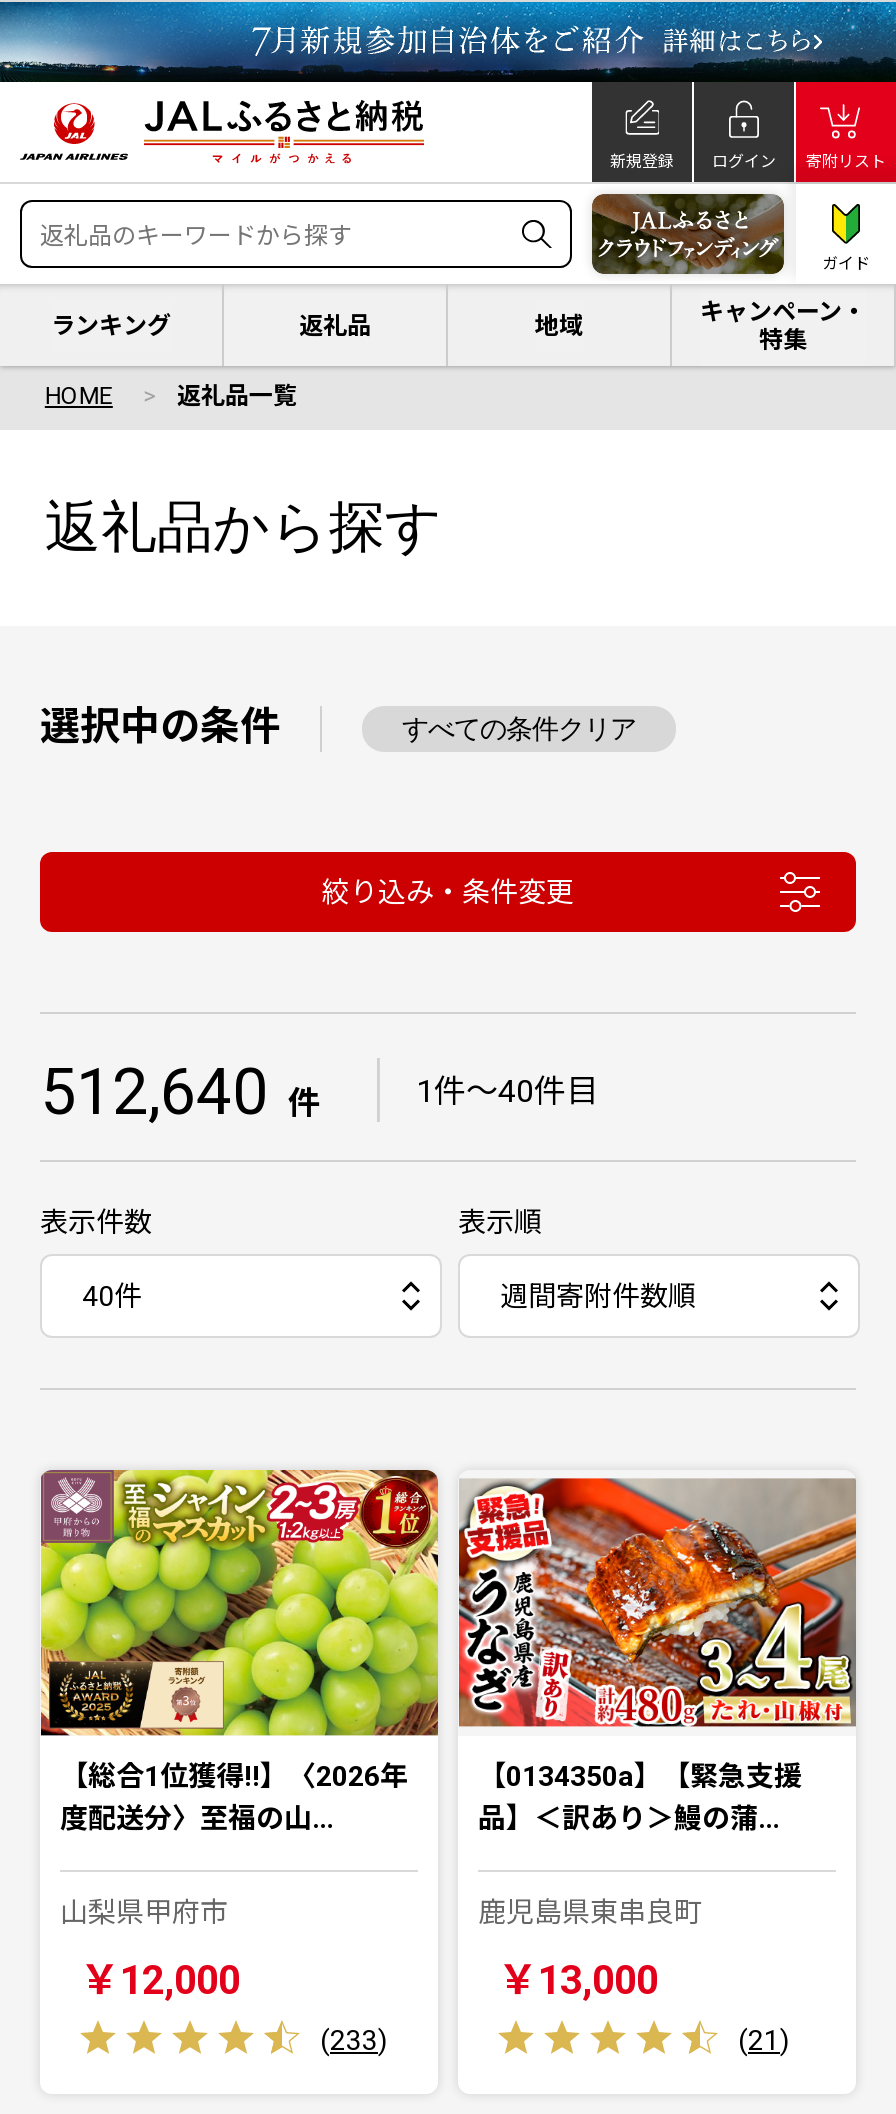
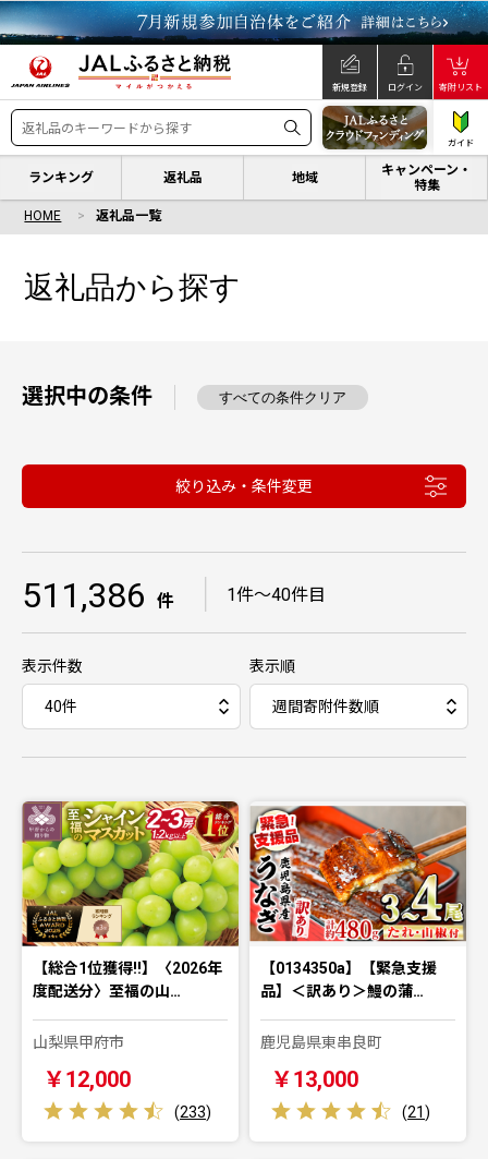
- 512,640 件 ｜ 1件〜40件目
+ 511,386 件 ｜ 1件〜40件目
